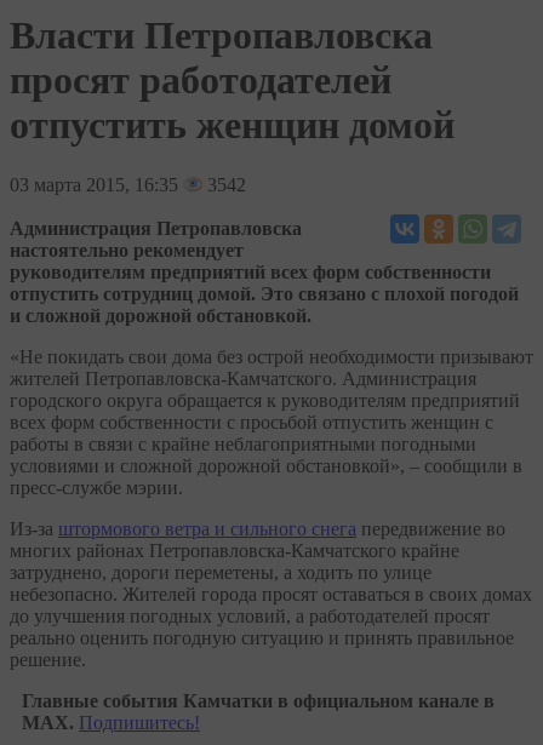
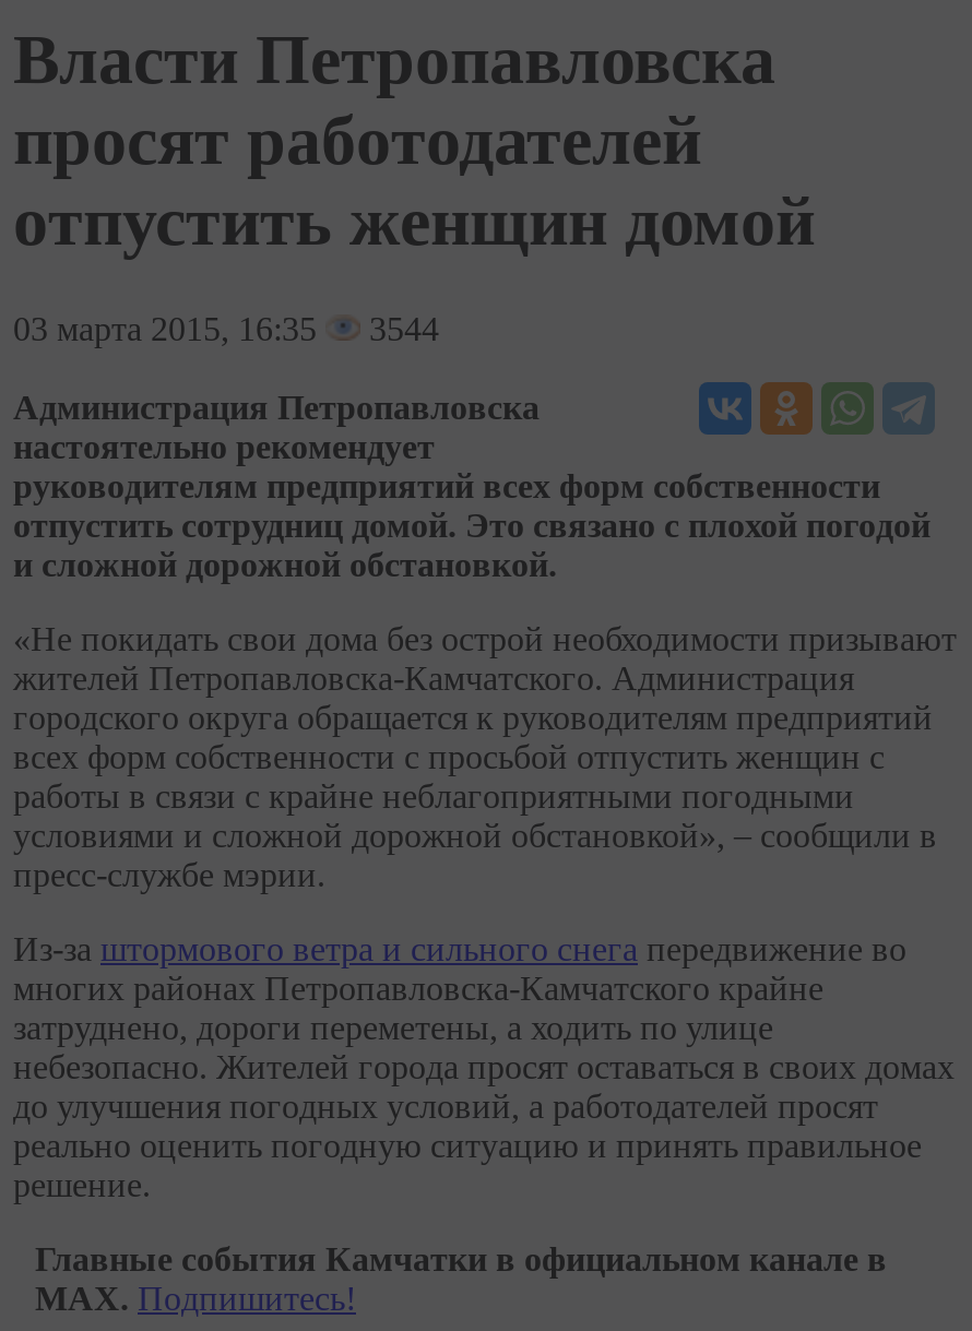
- 03 марта 2015, 16:35 3542
+ 03 марта 2015, 16:35 3544
